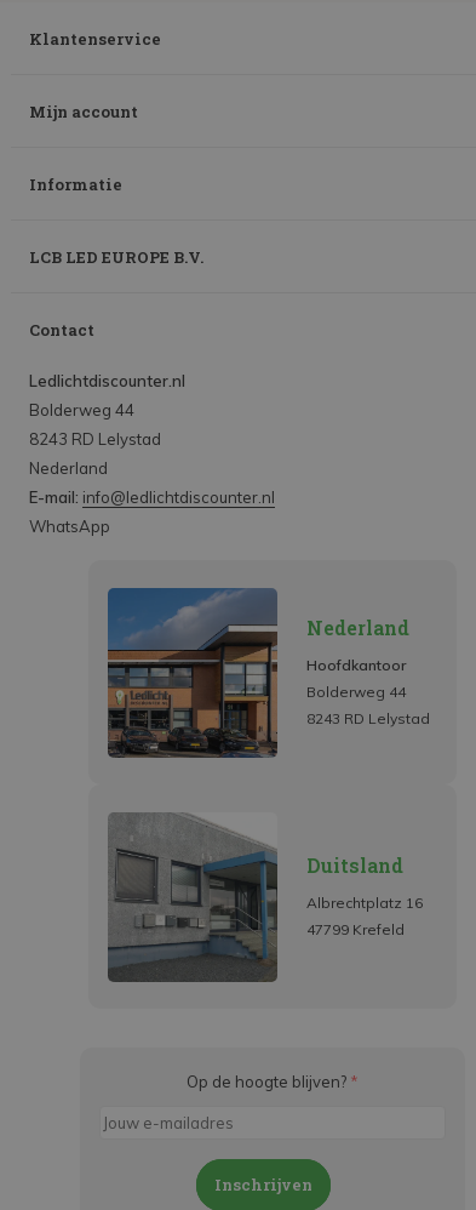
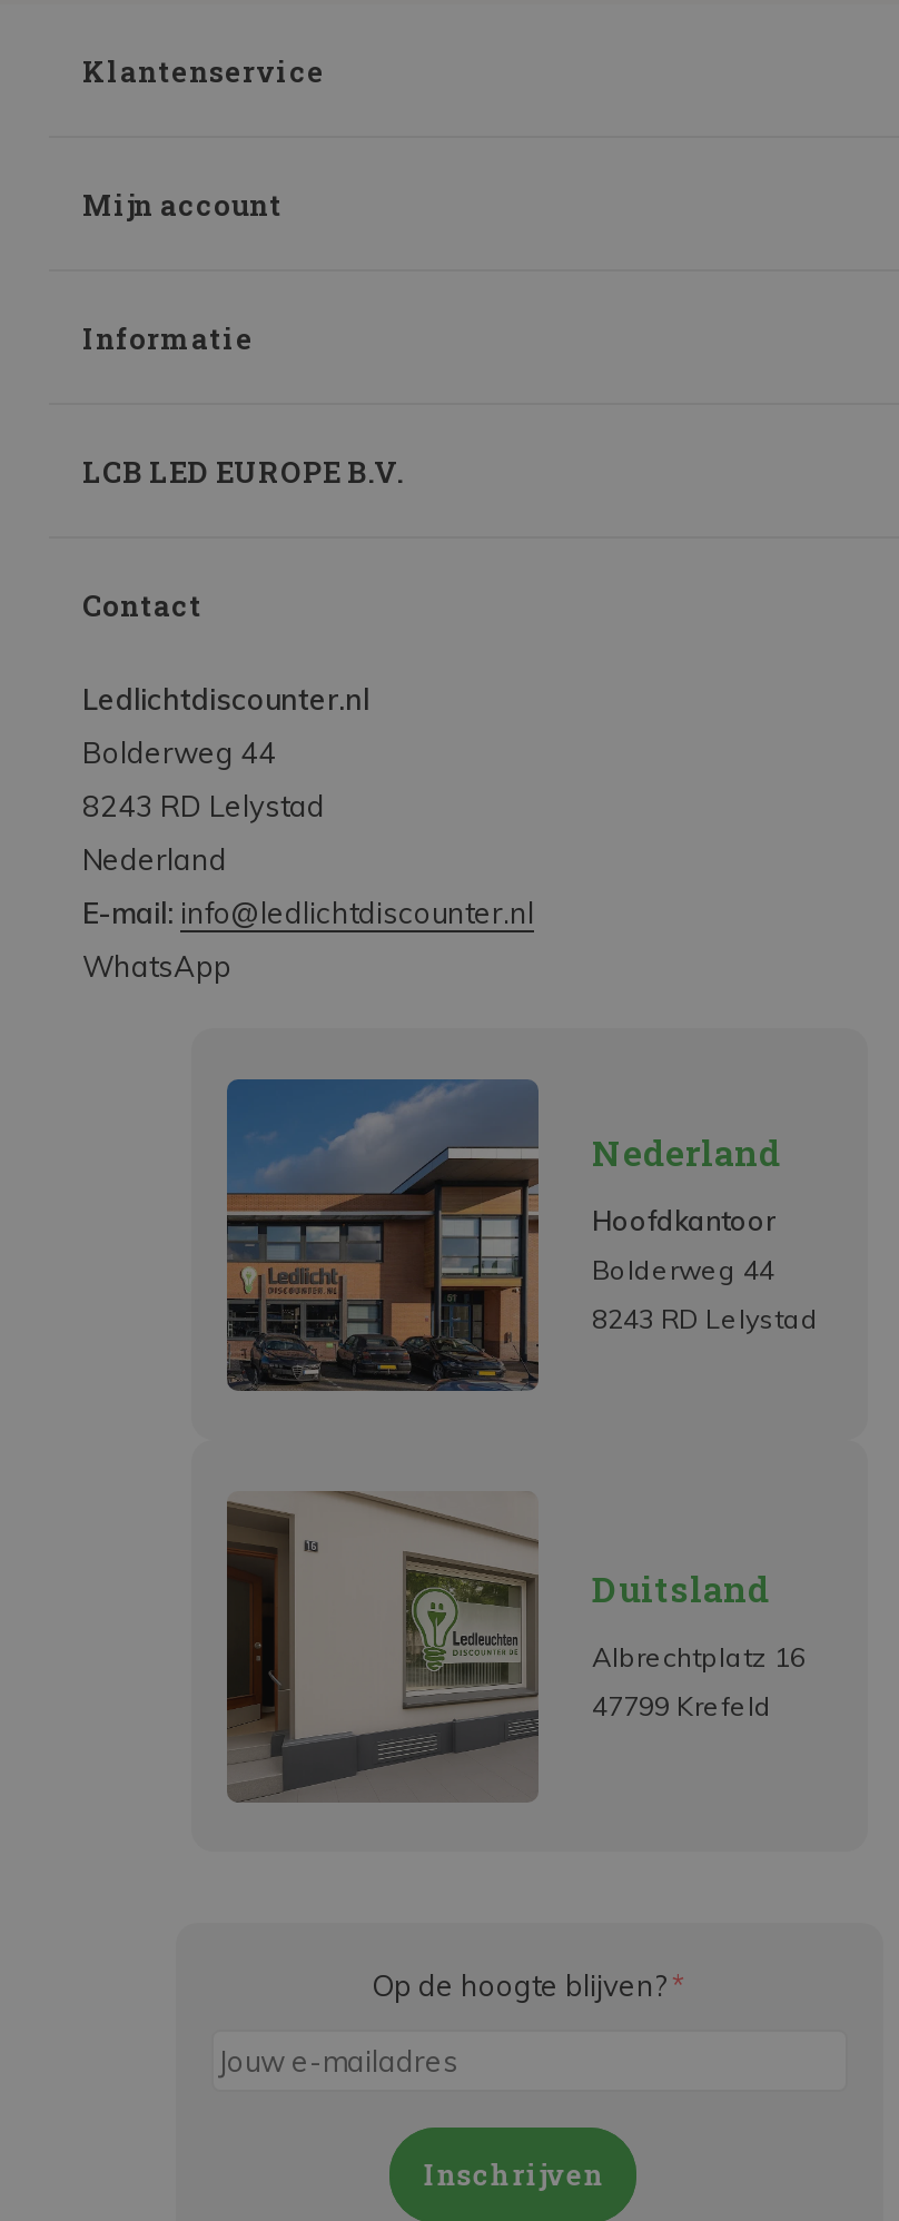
- [image]
+ [image]
